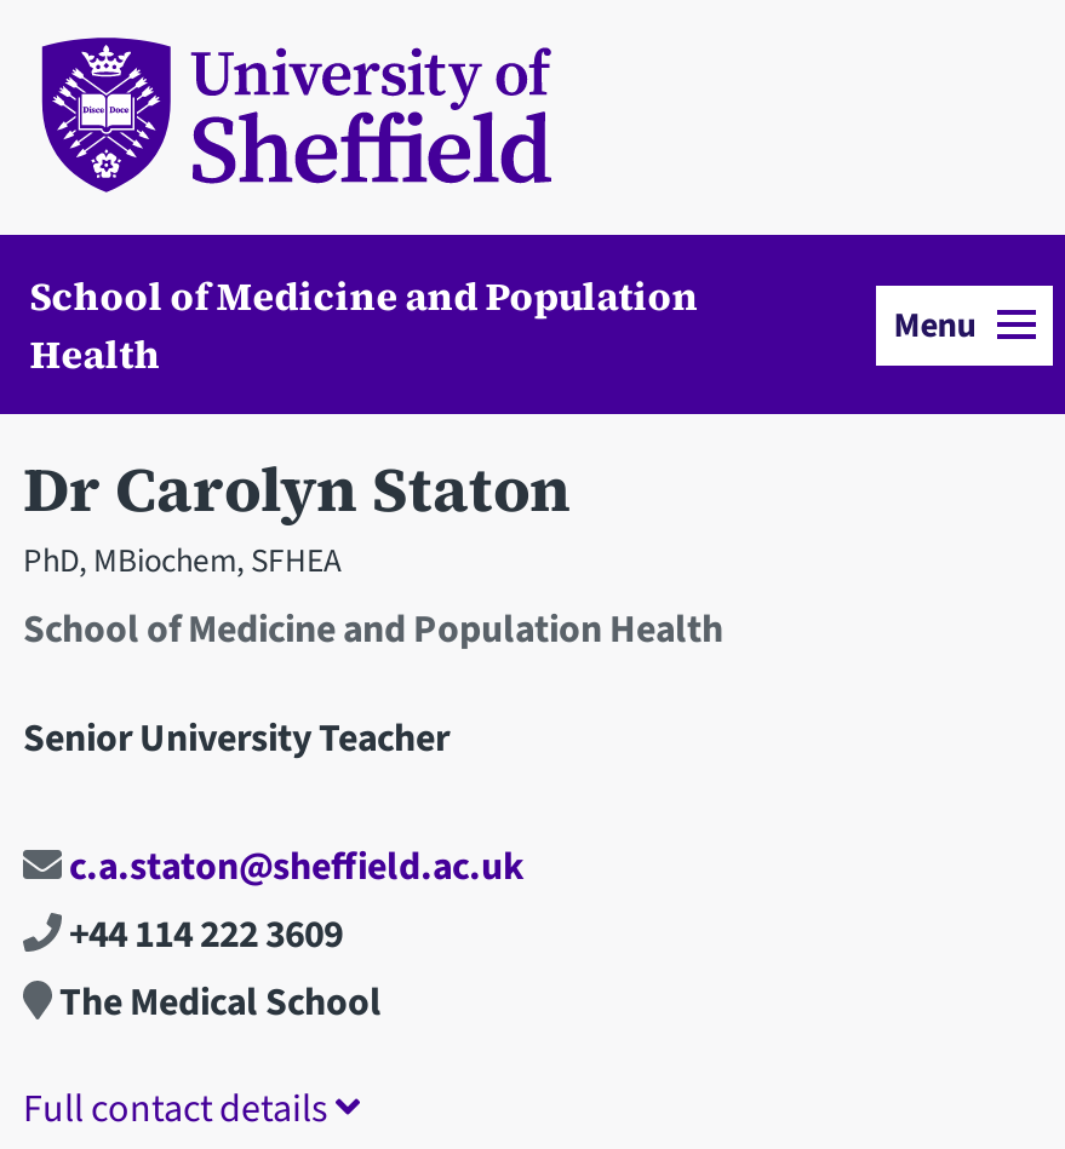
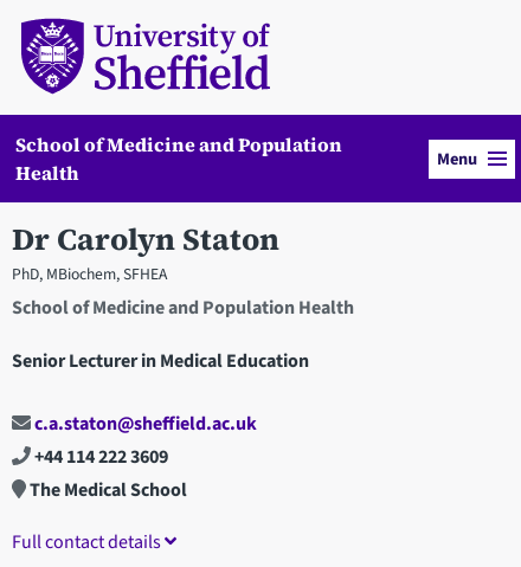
- Senior University Teacher
+ Senior Lecturer in Medical Education
